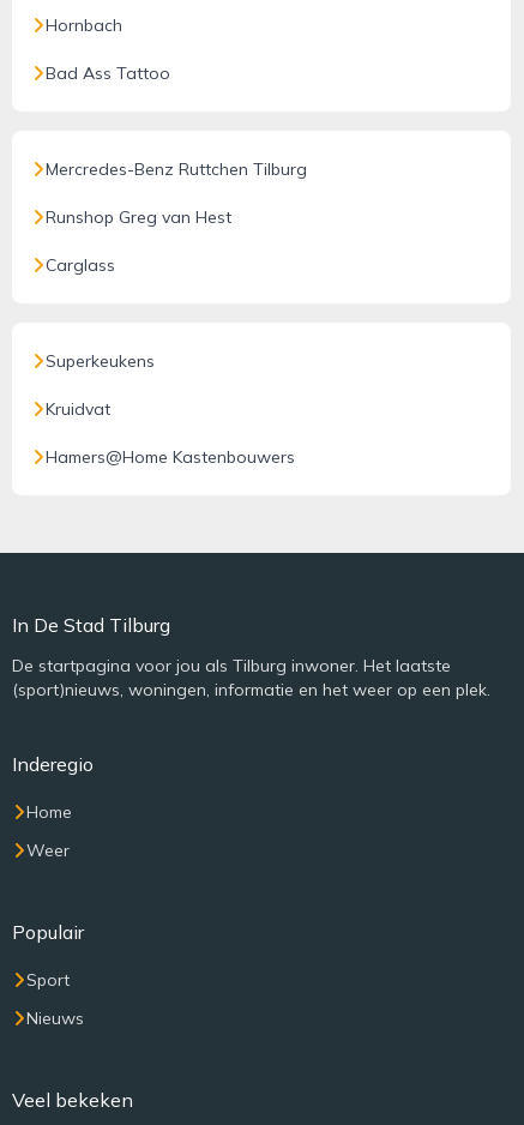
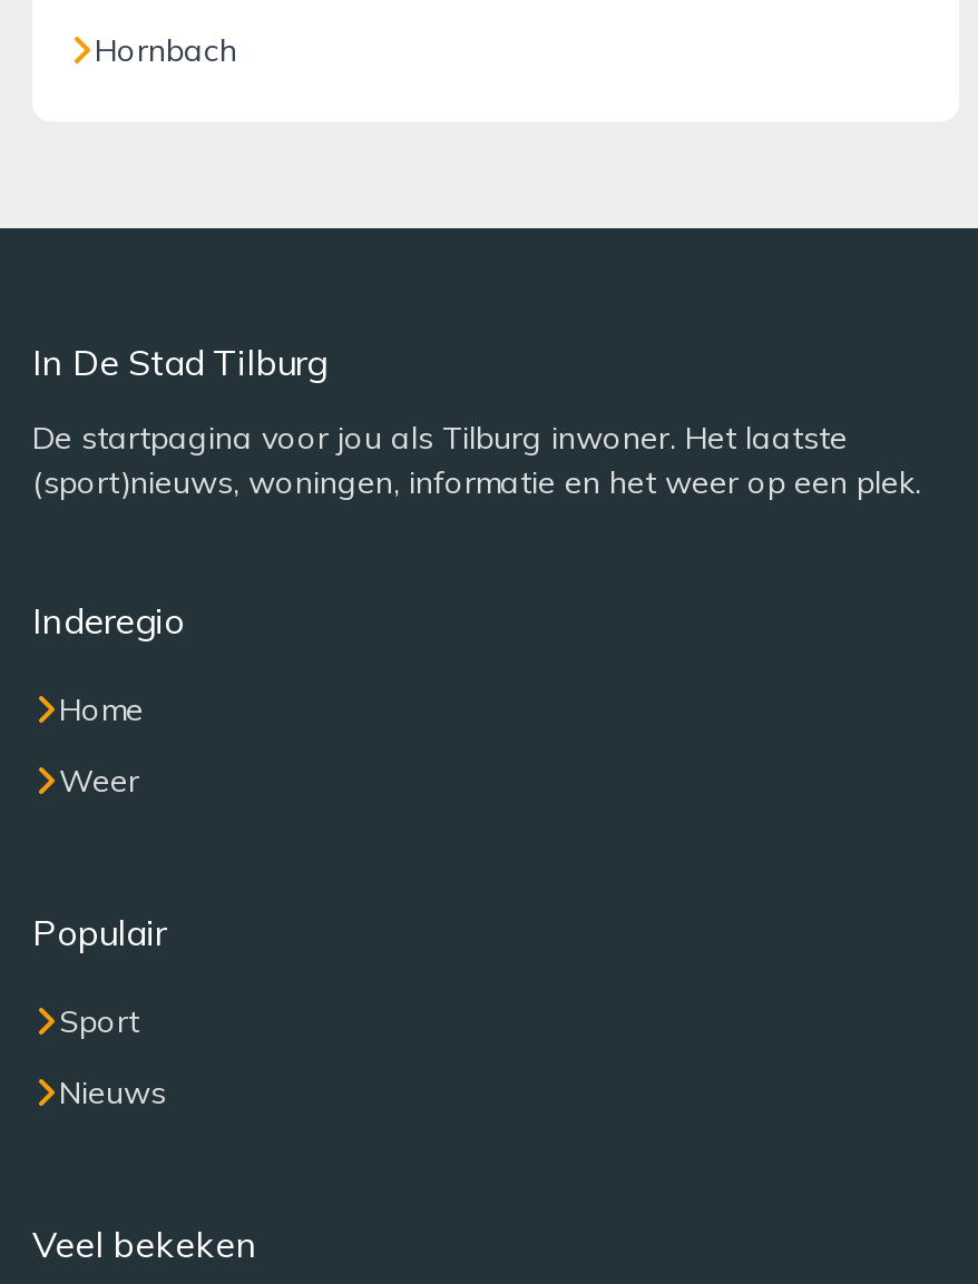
- Bad Ass Tattoo

- Mercredes-Benz Ruttchen Tilburg
- Runshop Greg van Hest
- Carglass

- Superkeukens
- Kruidvat
- Hamers@Home Kastenbouwers
